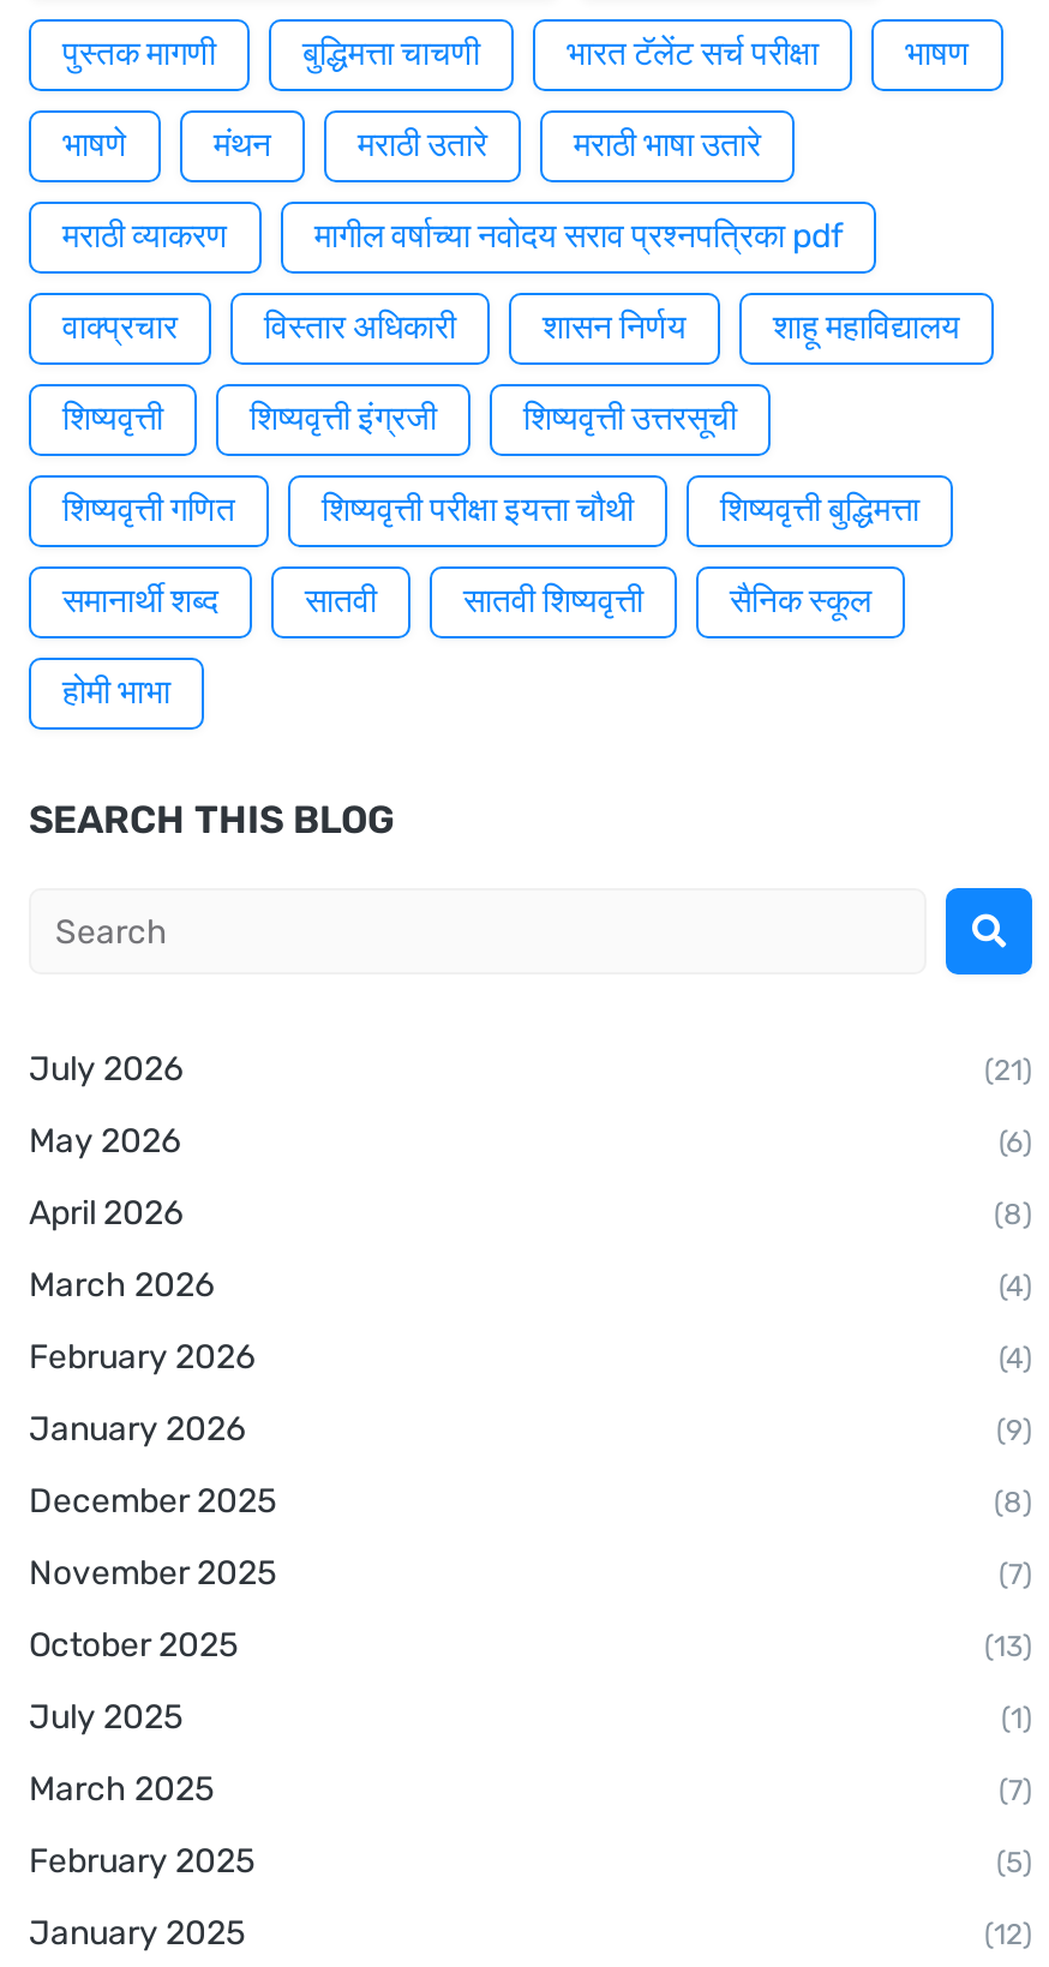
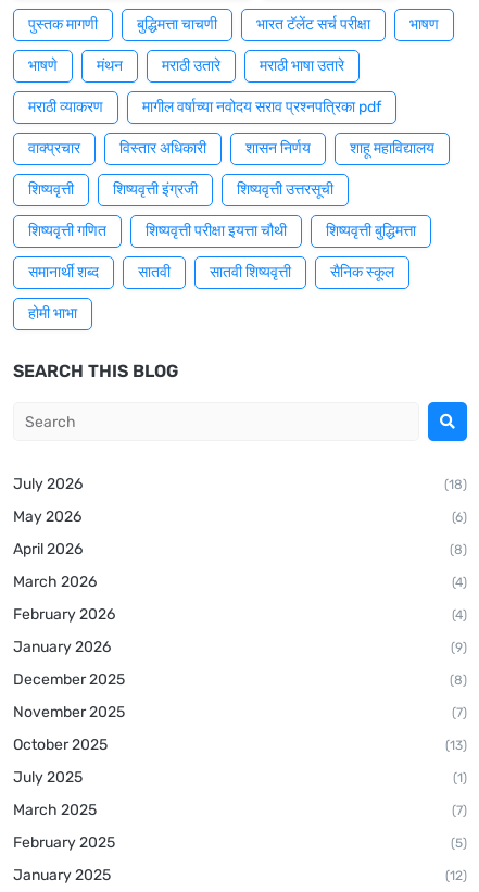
- (21)
+ (18)
